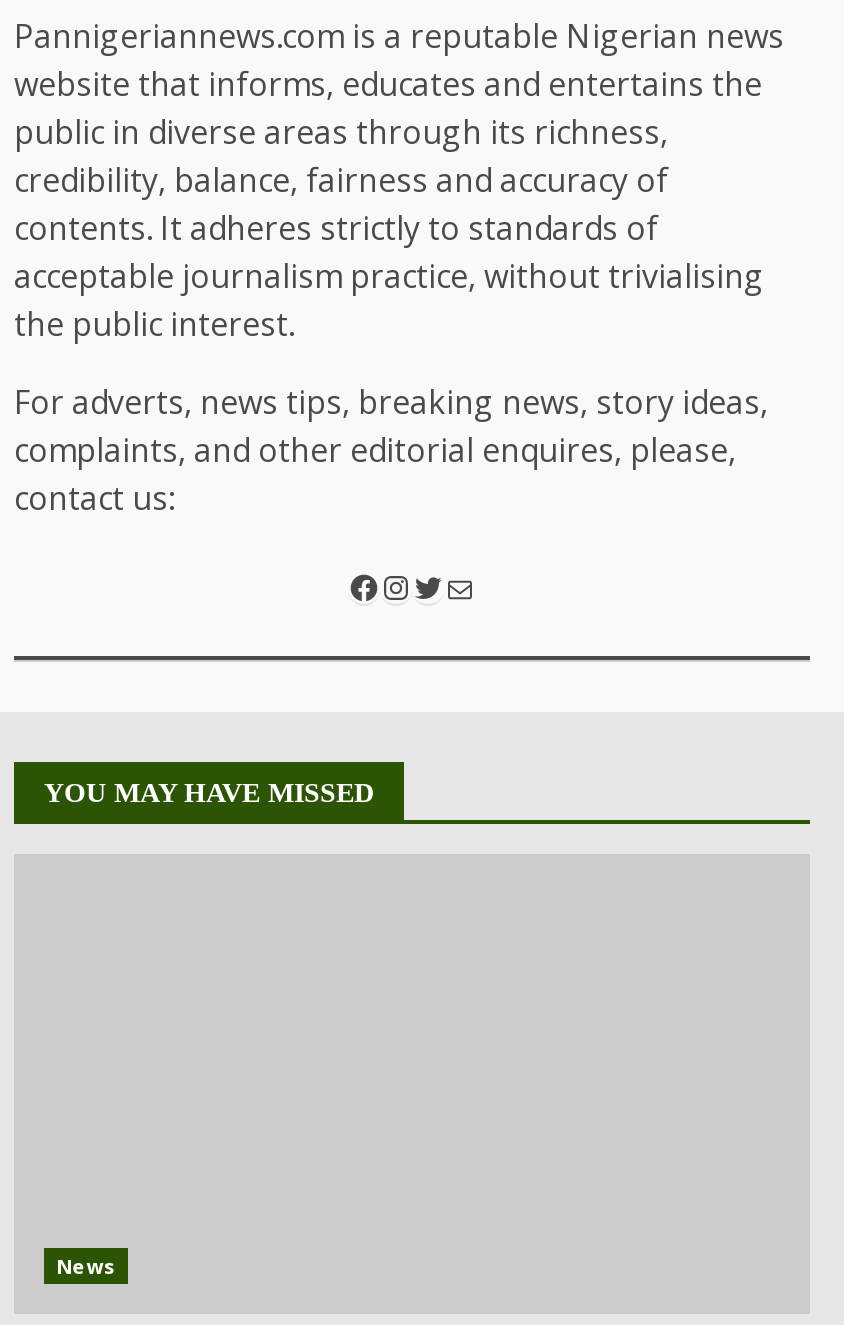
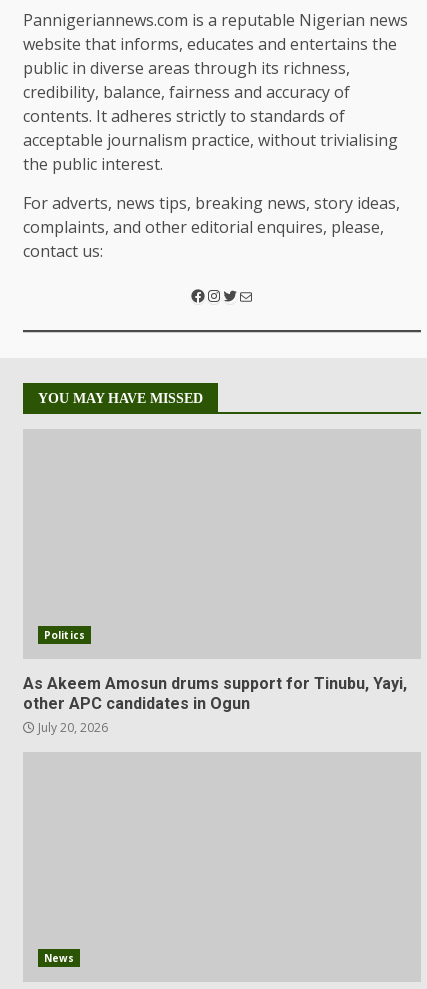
+ Politics
+ As Akeem Amosun drums support for Tinubu, Yayi,
+ other APC candidates in Ogun
+ July 20, 2026
